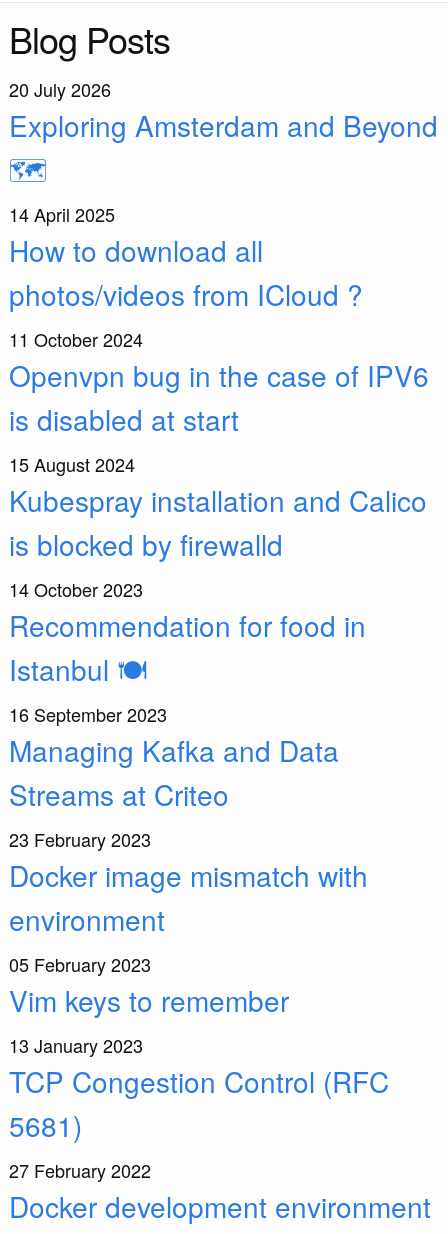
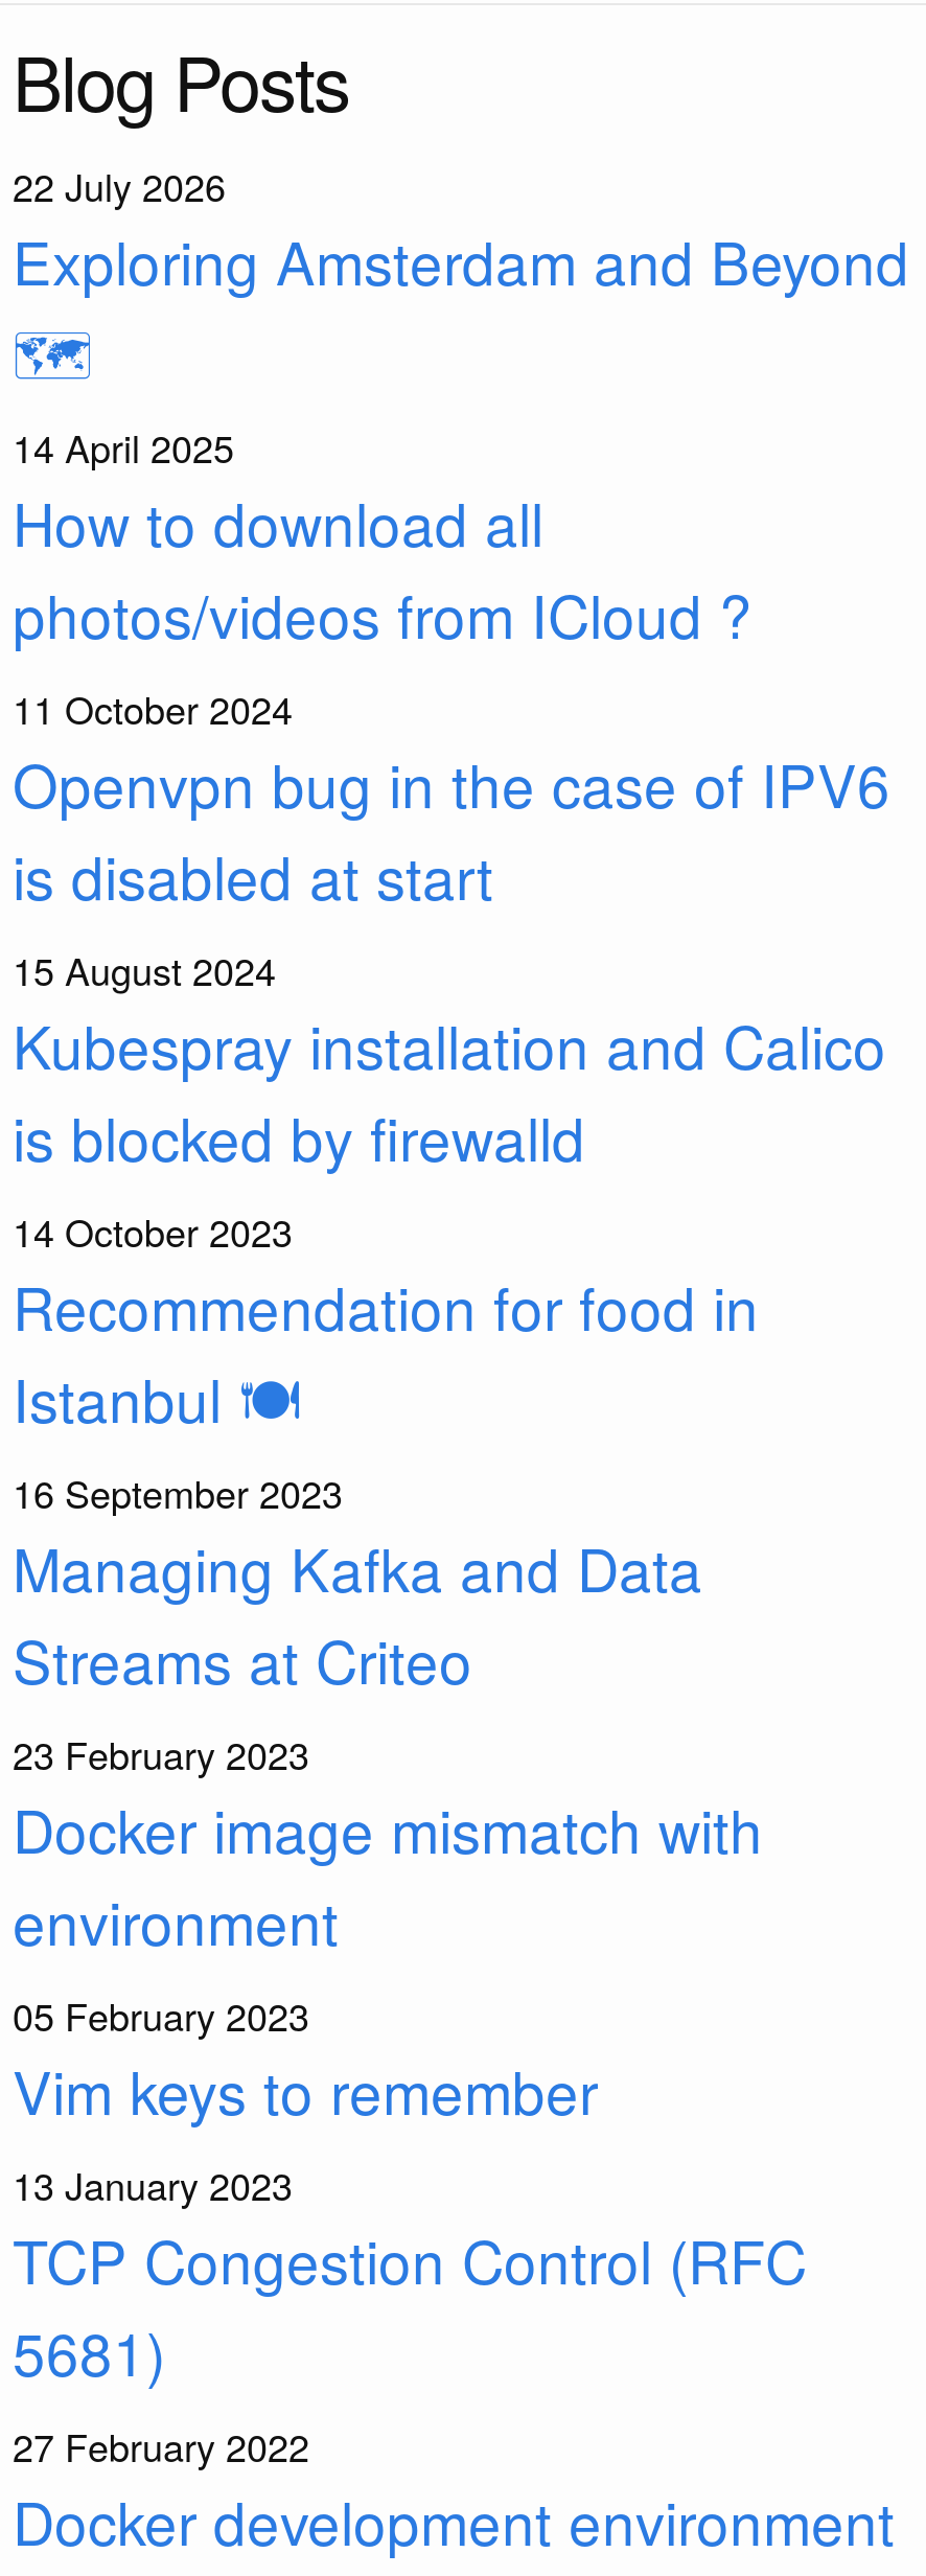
- 20 July 2026
+ 22 July 2026
